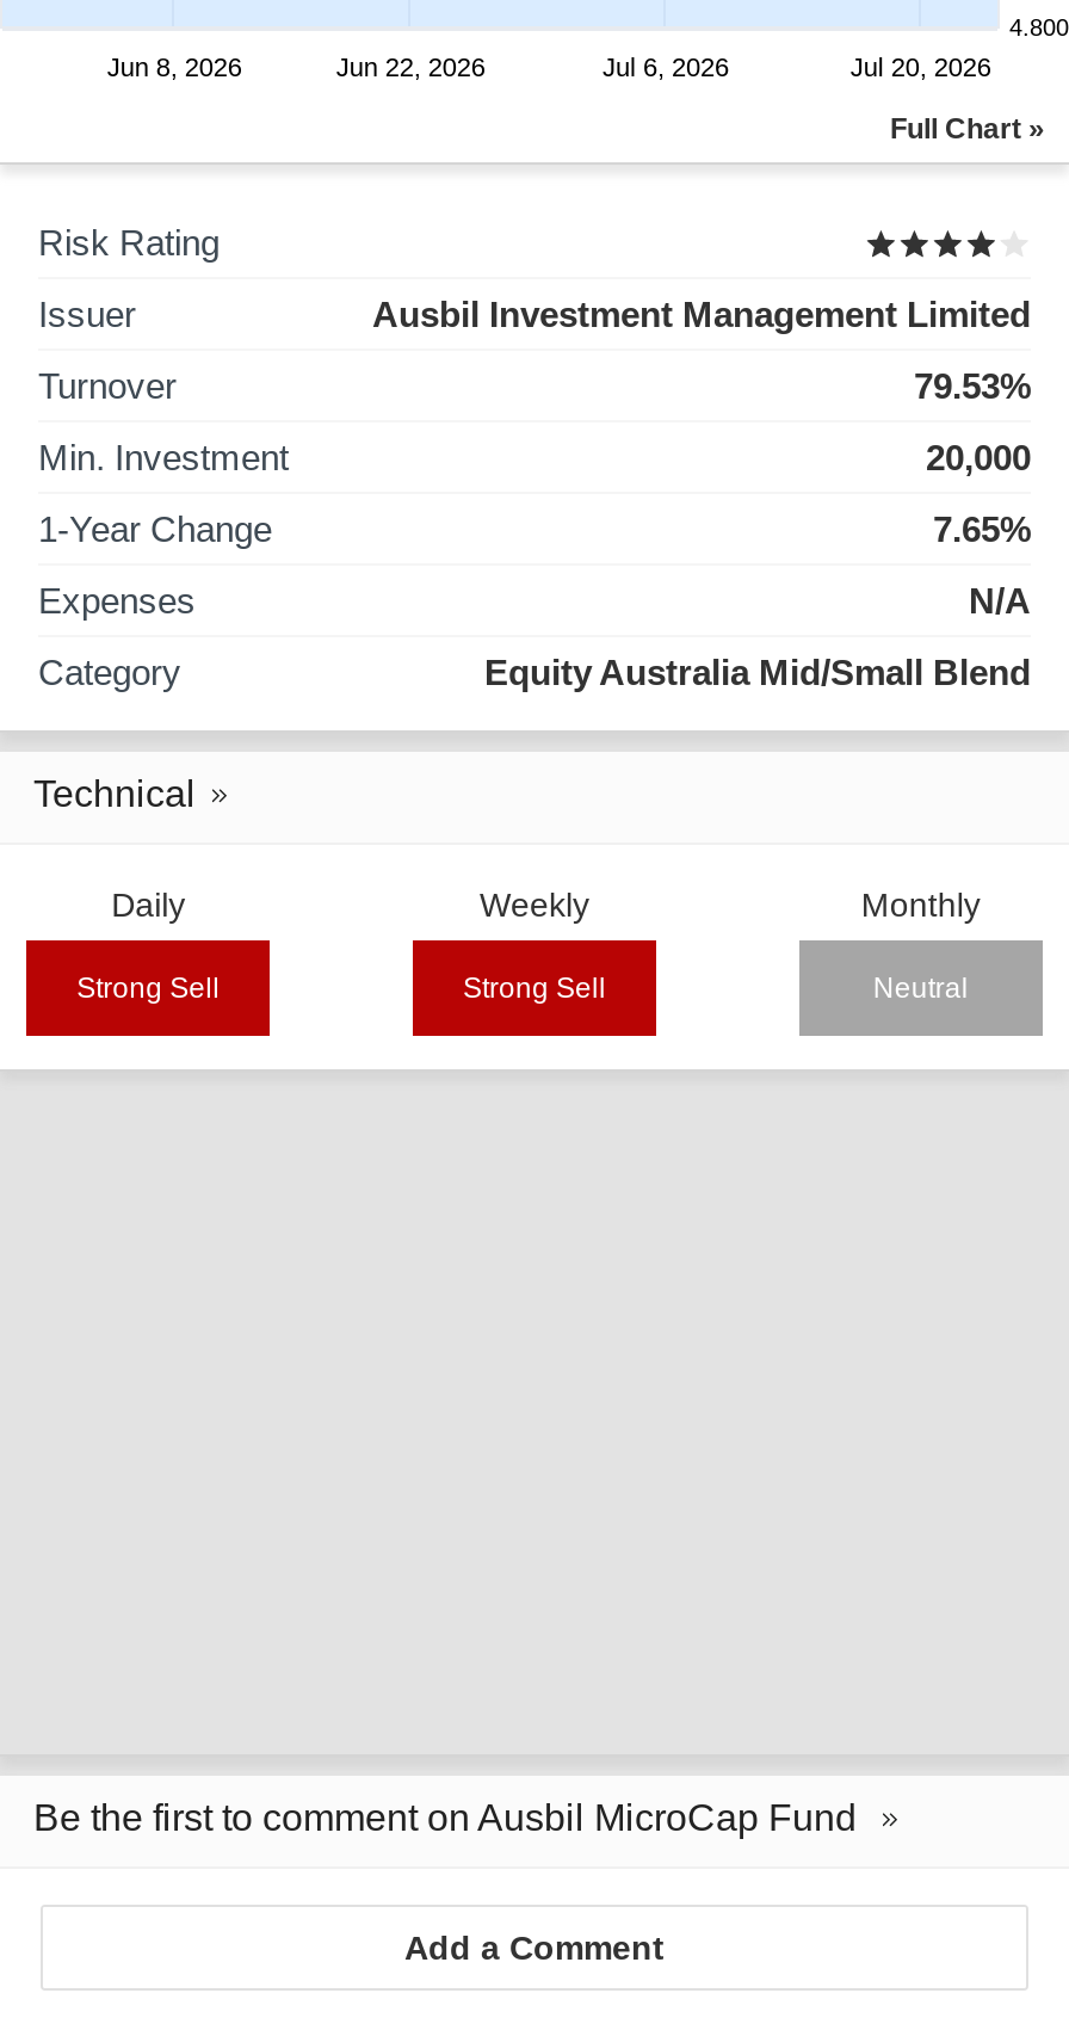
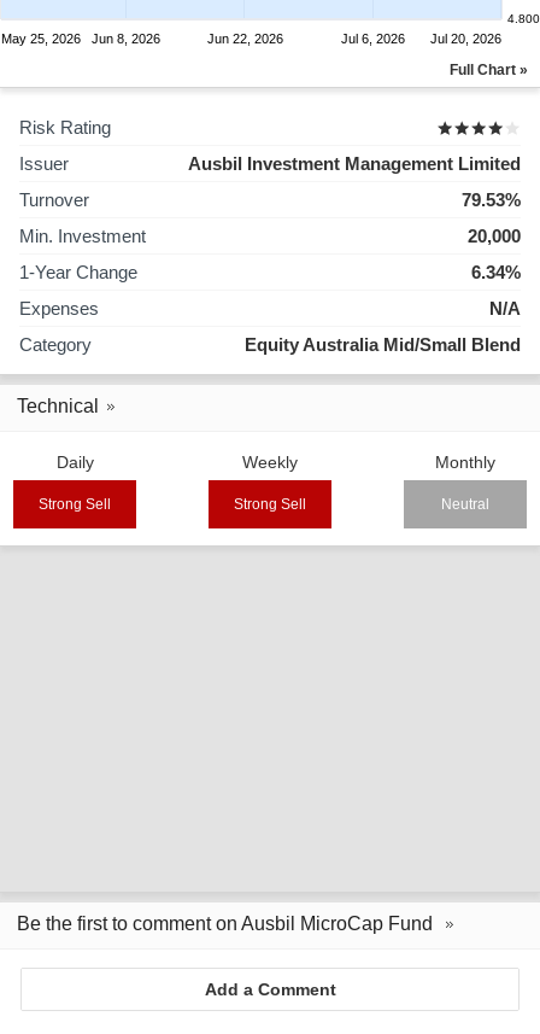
+ May 25, 2026

- 7.65%
+ 6.34%
